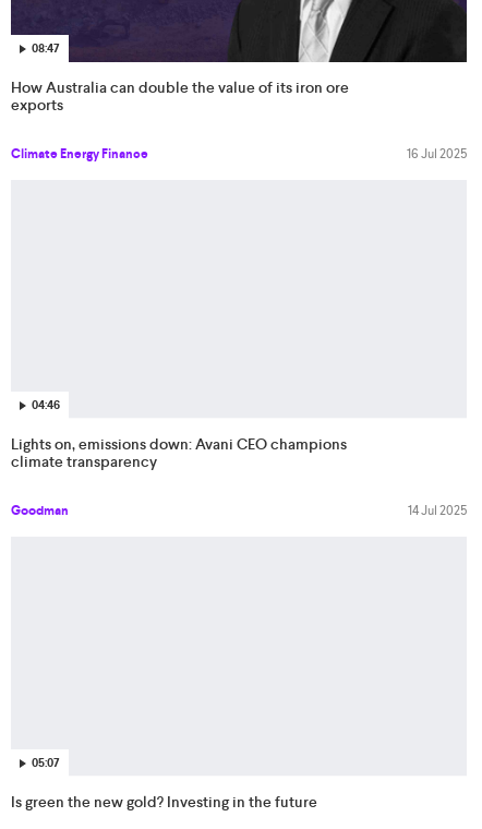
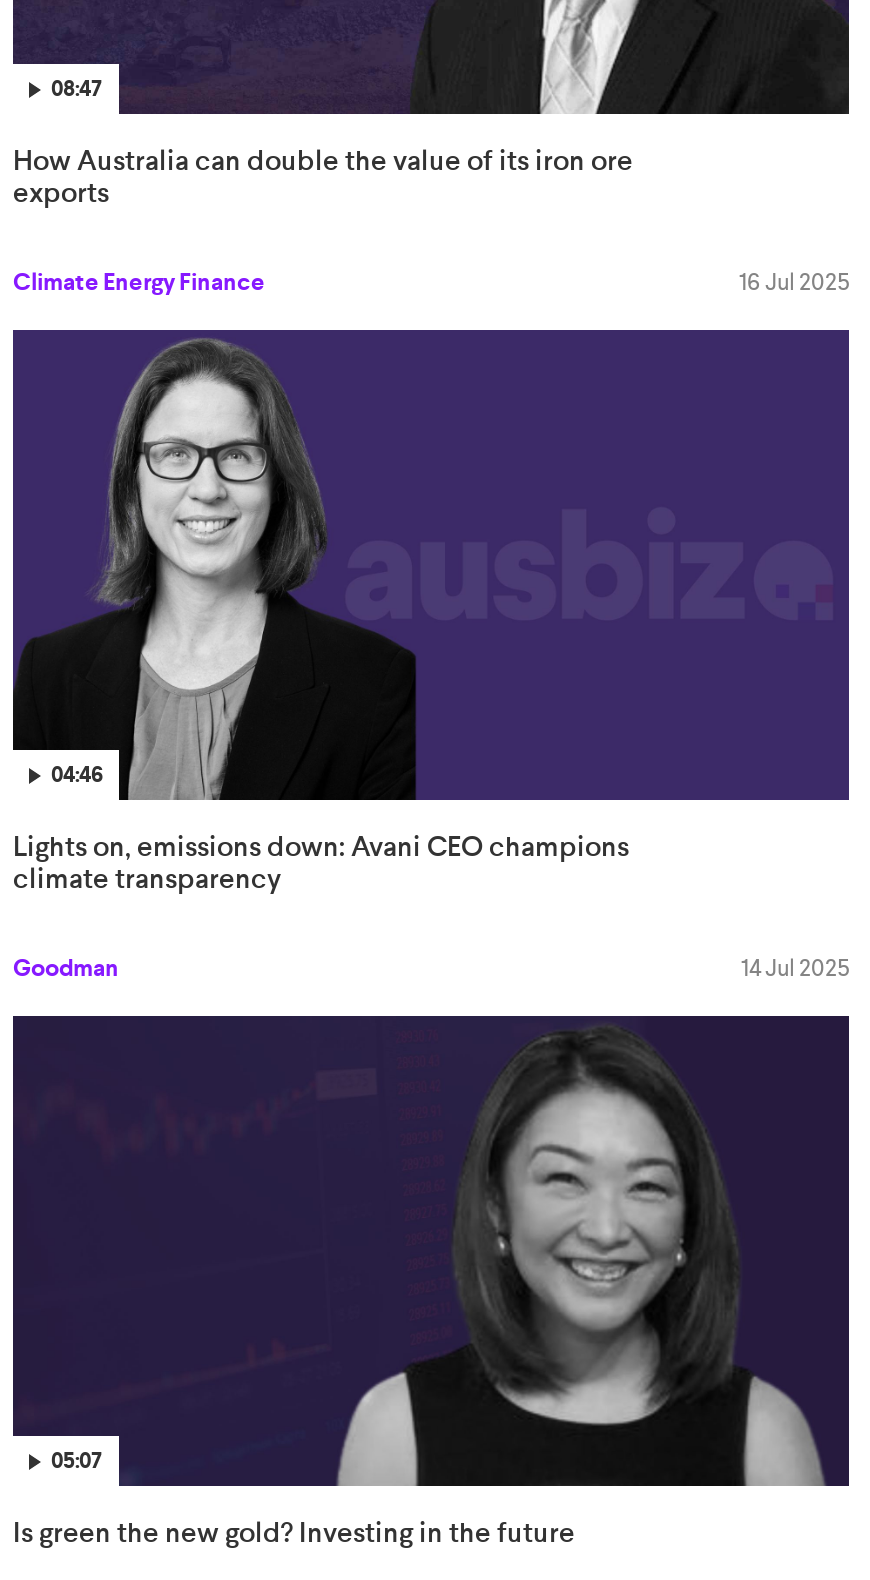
+ [image]

+ [image]
